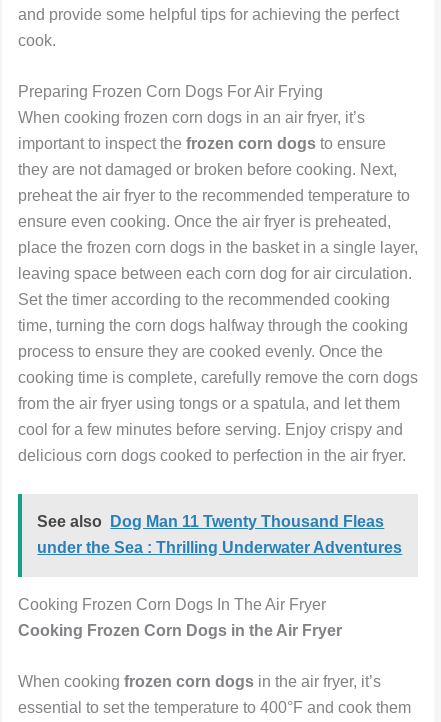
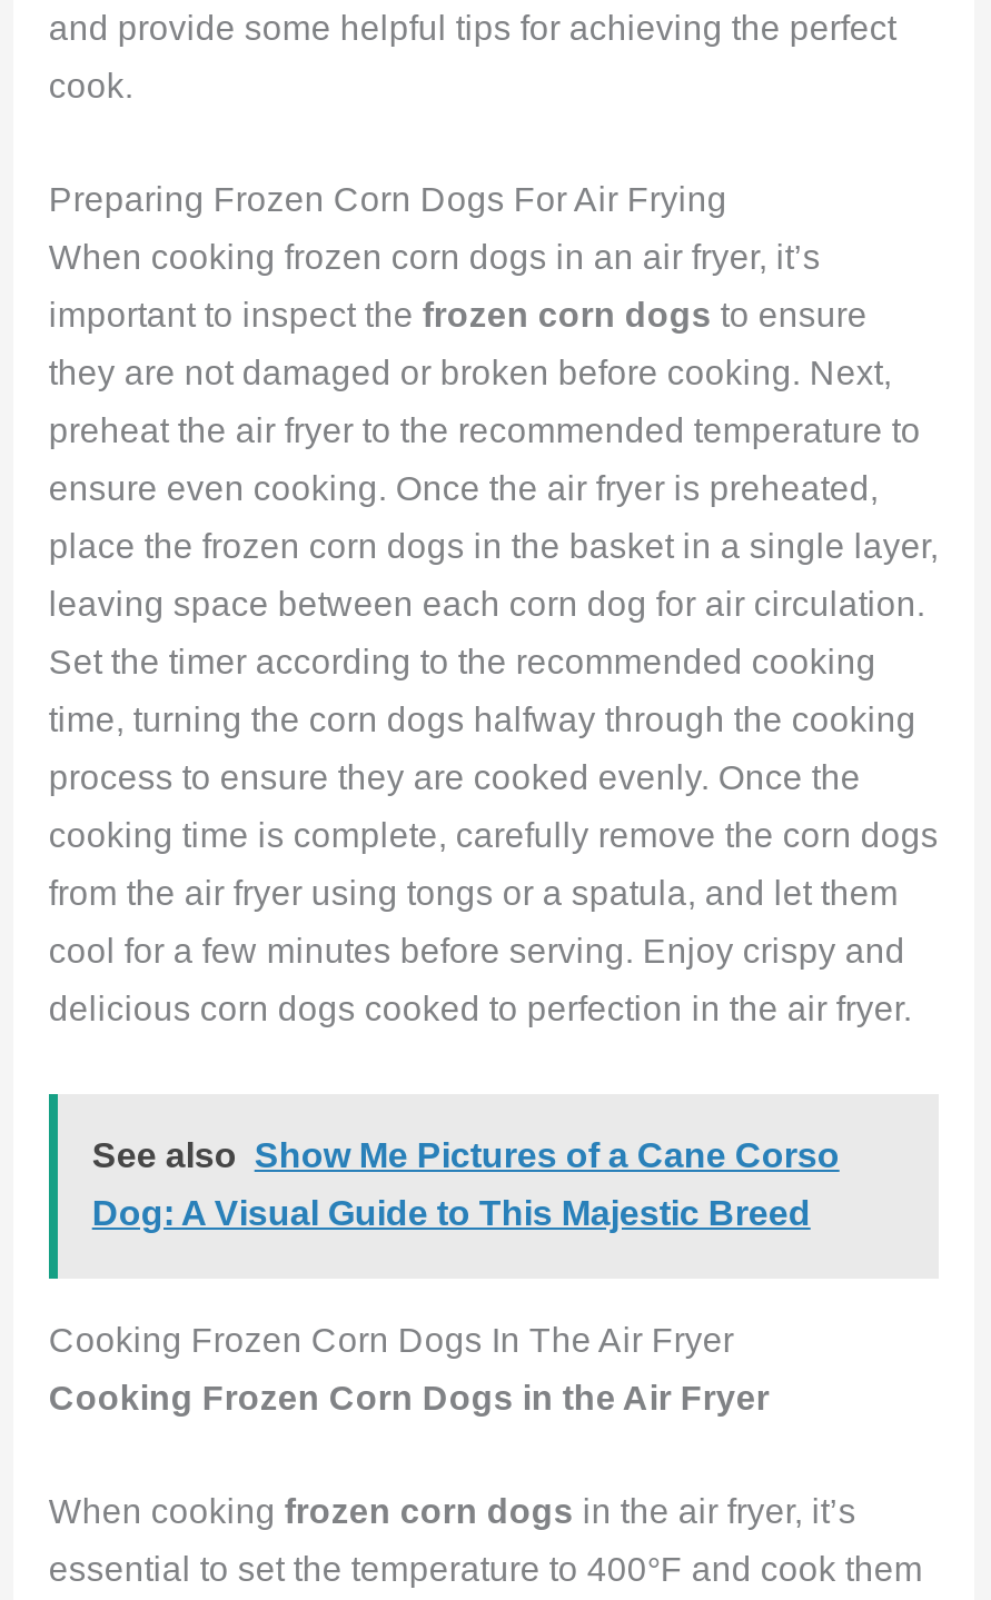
- See also Dog Man 11 Twenty Thousand Fleas
+ See also Show Me Pictures of a Cane Corso

- under the Sea : Thrilling Underwater Adventures
+ Dog: A Visual Guide to This Majestic Breed
